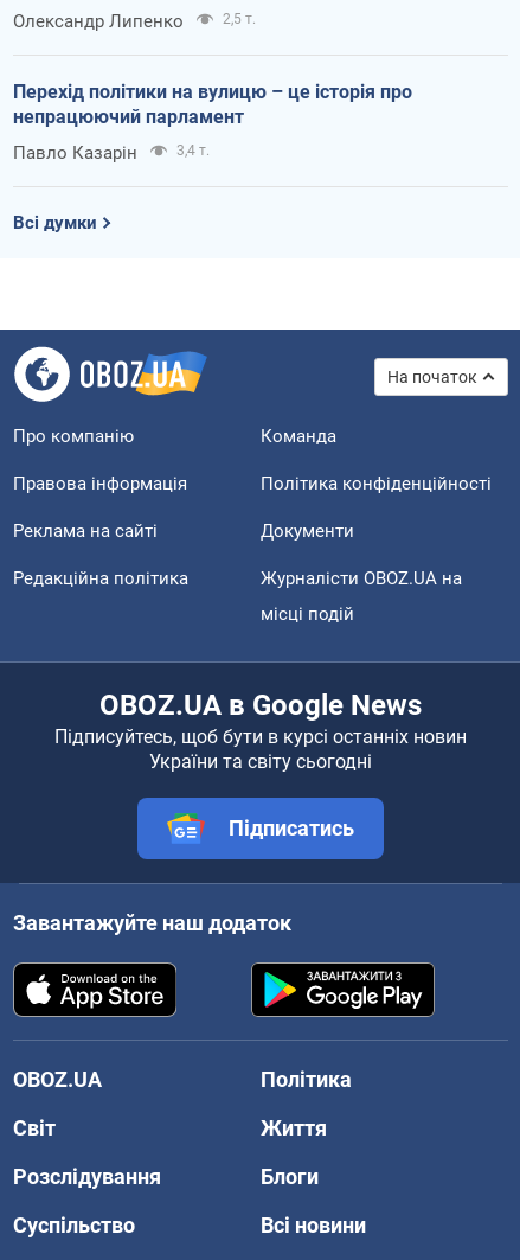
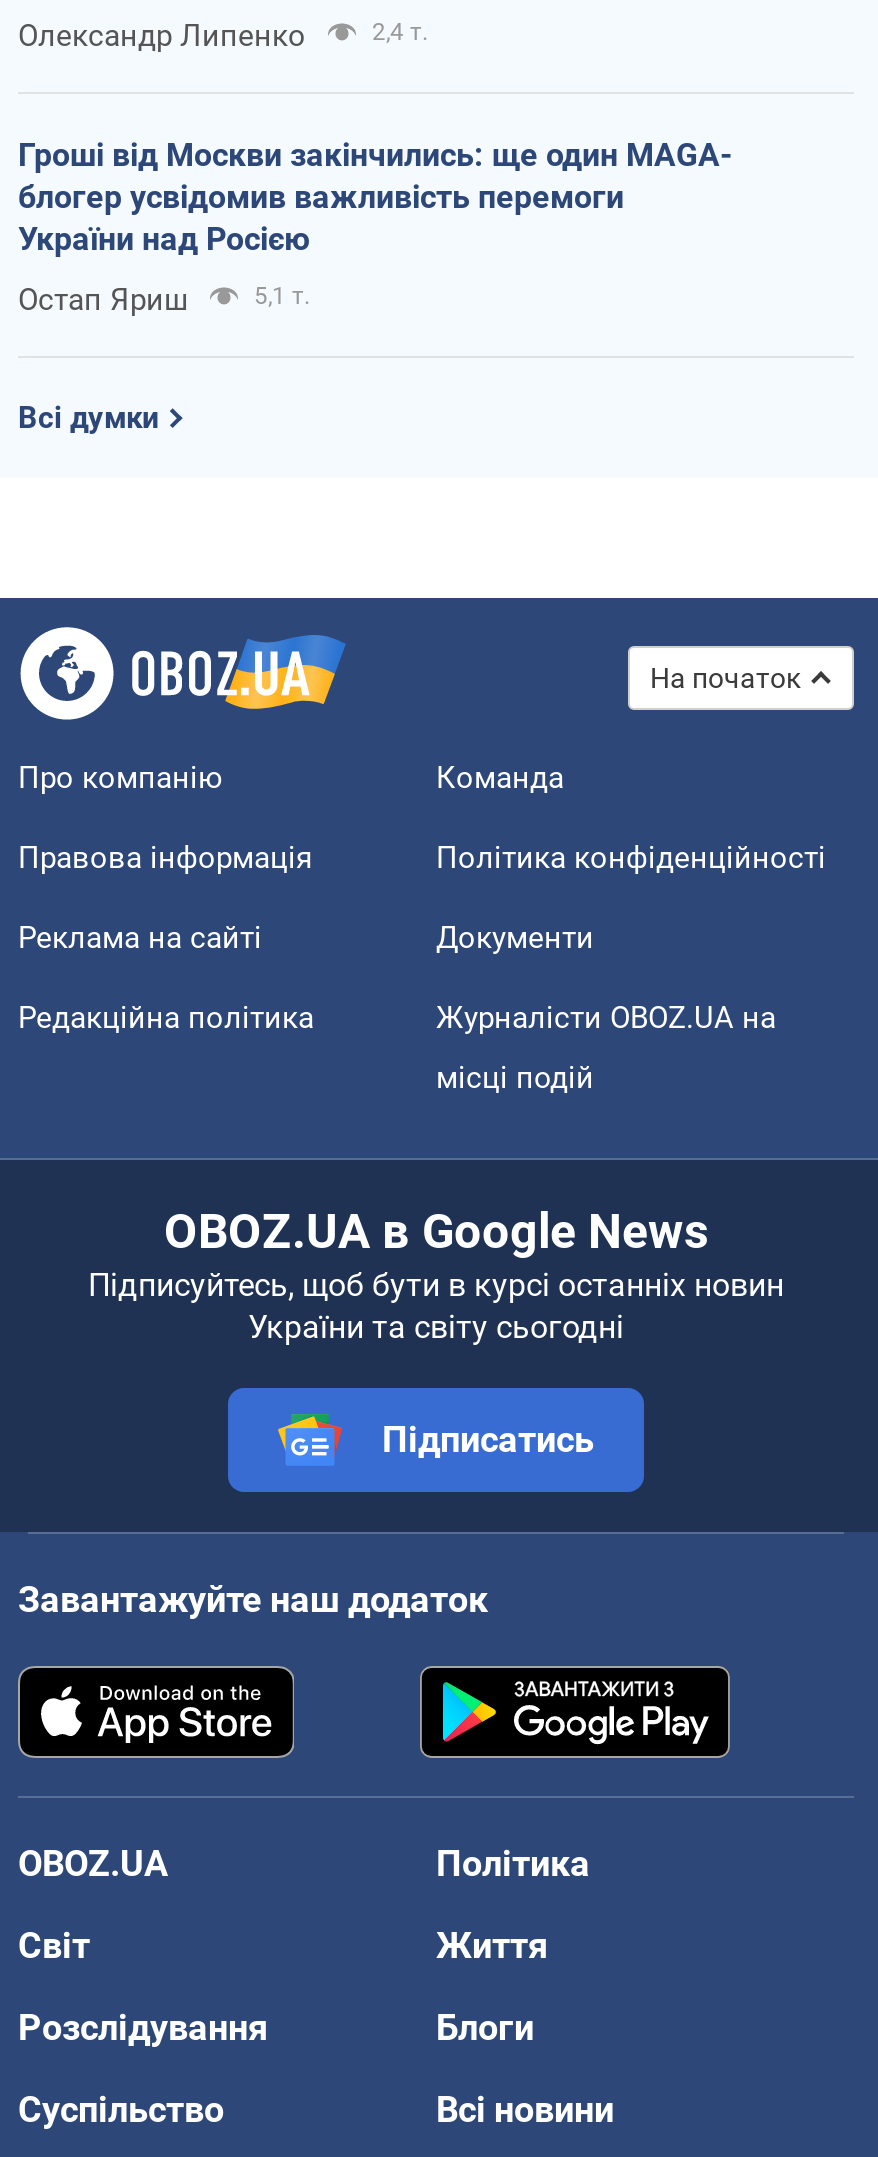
- 2,5 т.
+ 2,4 т.

- Перехід політики на вулицю – це історія про
- непрацюючий парламент
+ Гроші від Москви закінчились: ще один MAGA-
+ блогер усвідомив важливість перемоги
+ України над Росією

- Павло Казарін
- 3,4 т.
+ Остап Яриш
+ 5,1 т.
